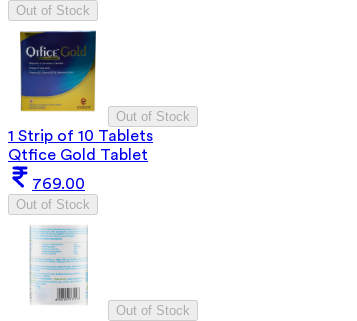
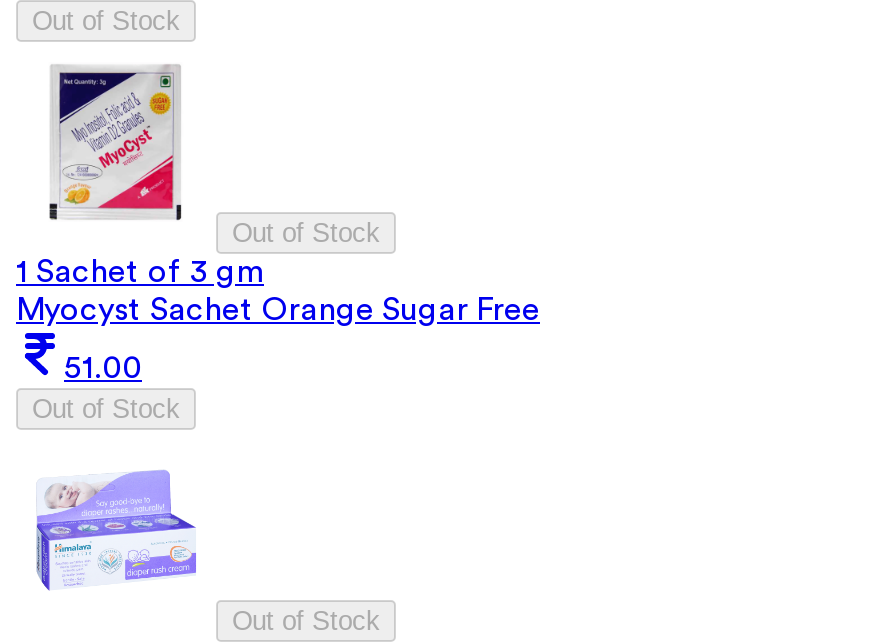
- [image]
- 1 Strip of 10 Tablets
- Qtfice Gold Tablet
+ [image]
+ 1 Sachet of 3 gm
+ Myocyst Sachet Orange Sugar Free

- 769.00
+ 51.00

- [image]
+ [image]
